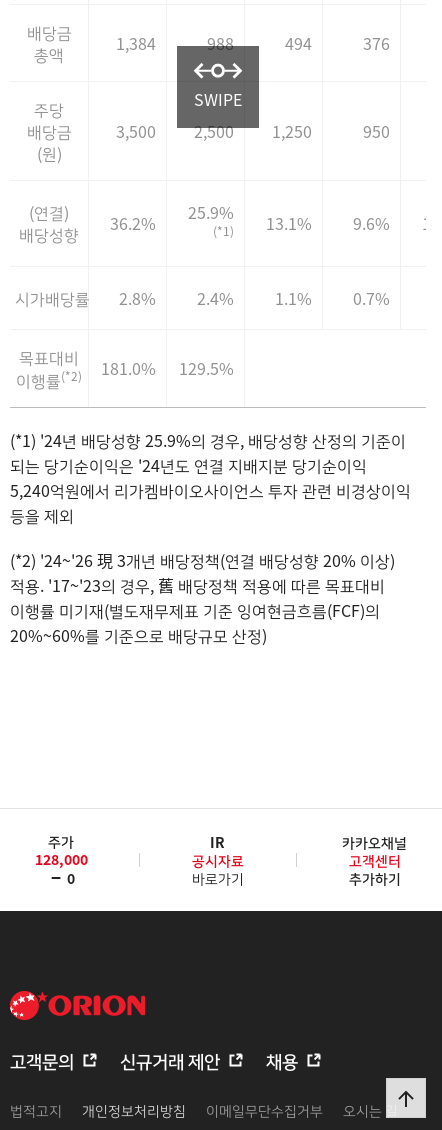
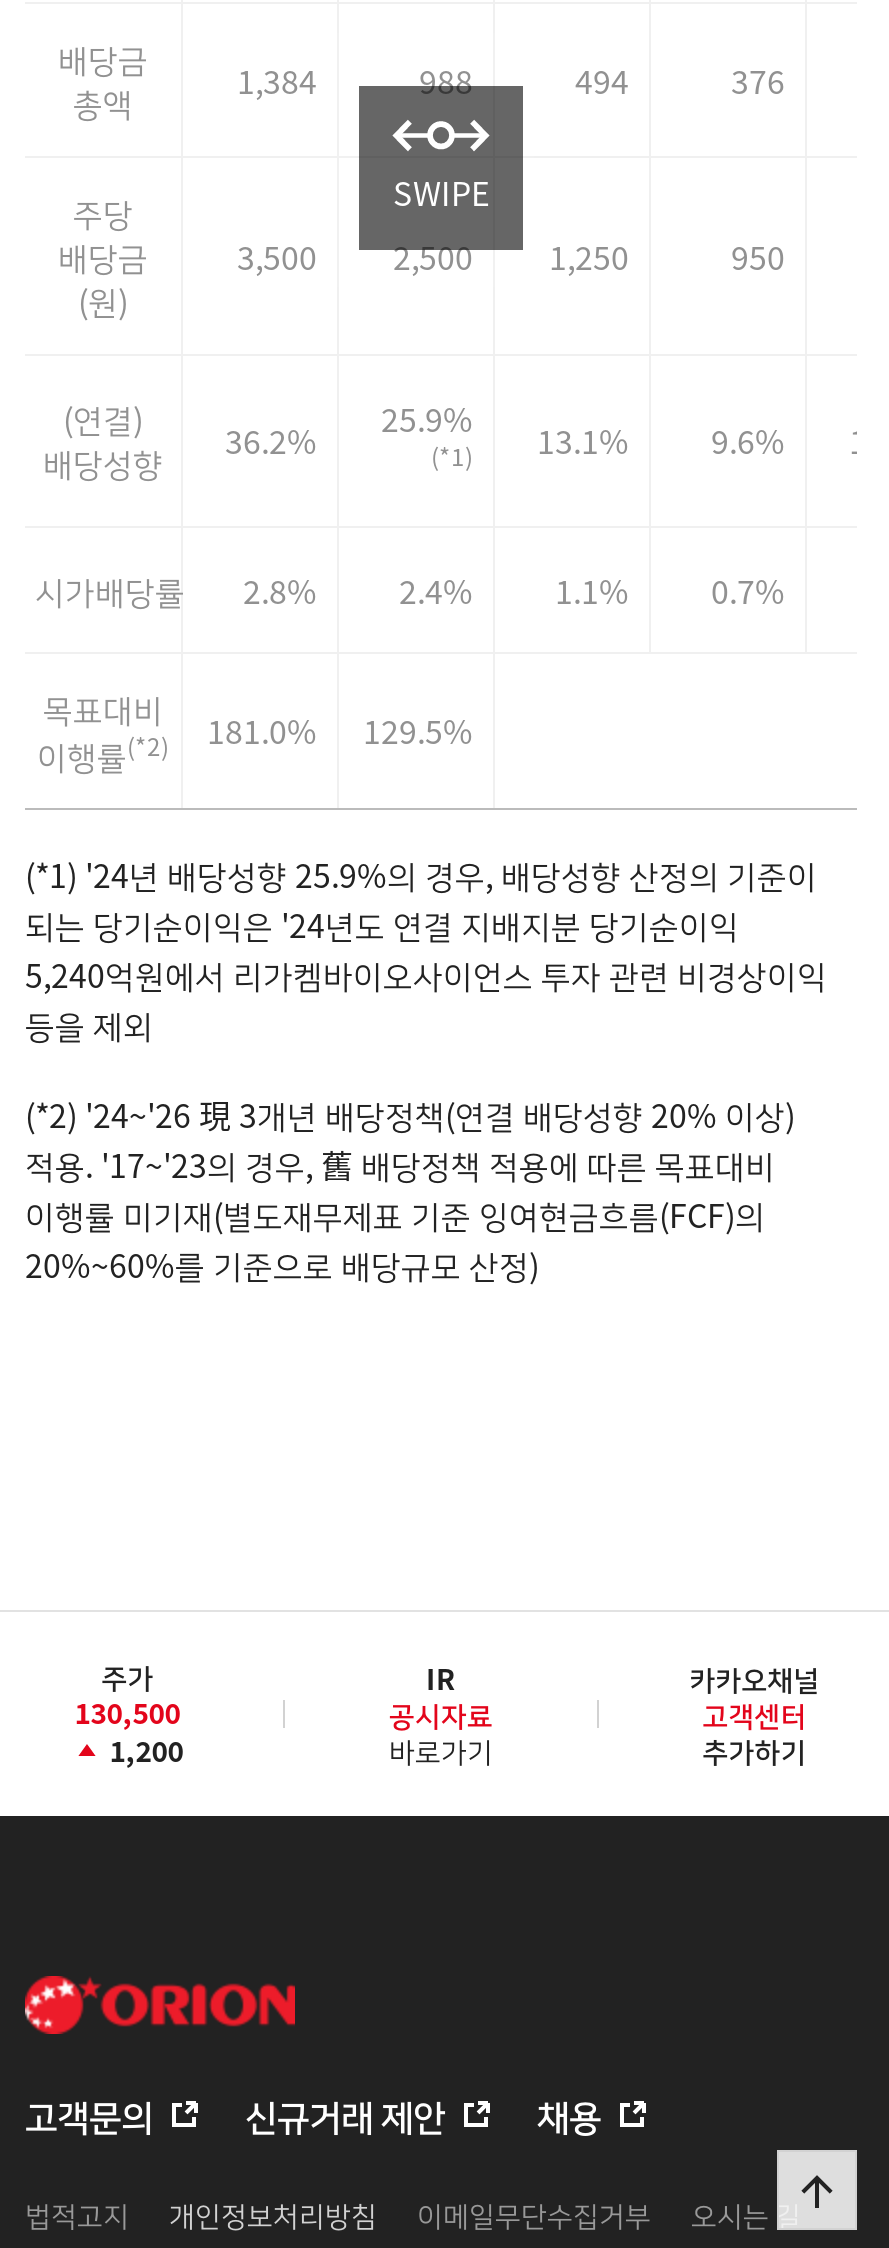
- 128,000
+ 130,500

- 0
+ 1,200
